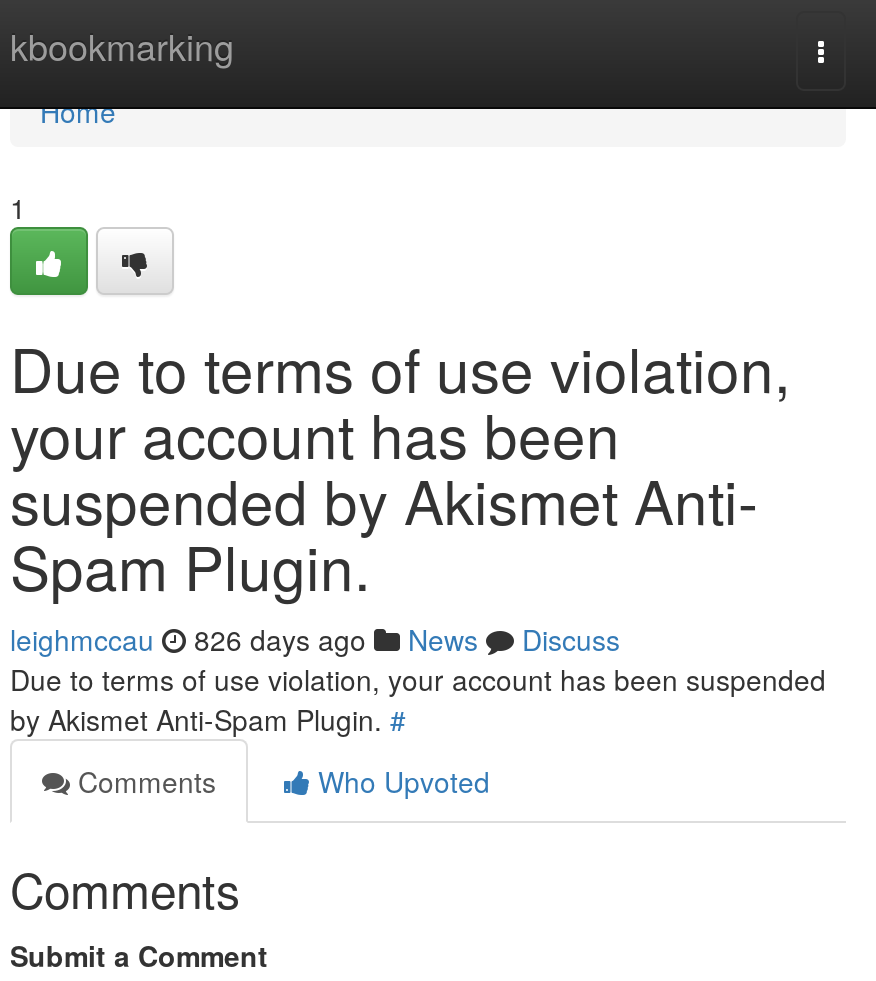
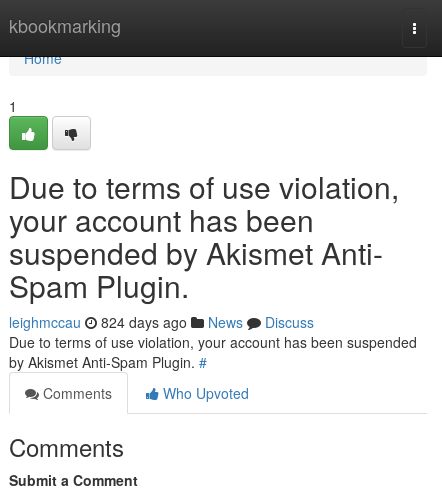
- leighmccau 826 days ago News Discuss
+ leighmccau 824 days ago News Discuss
